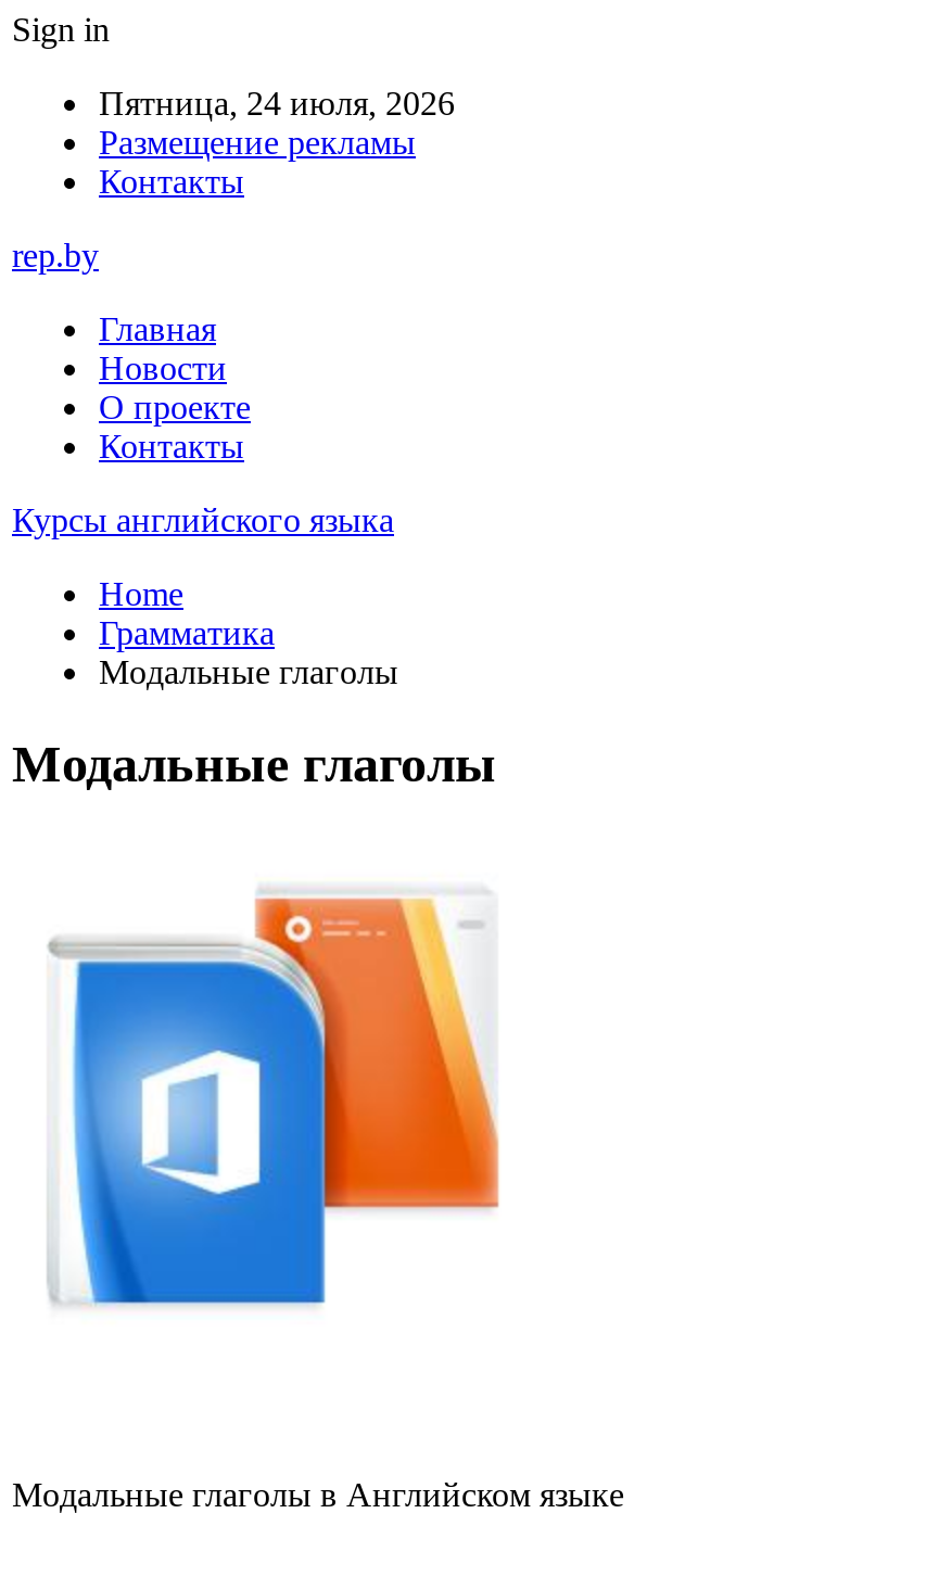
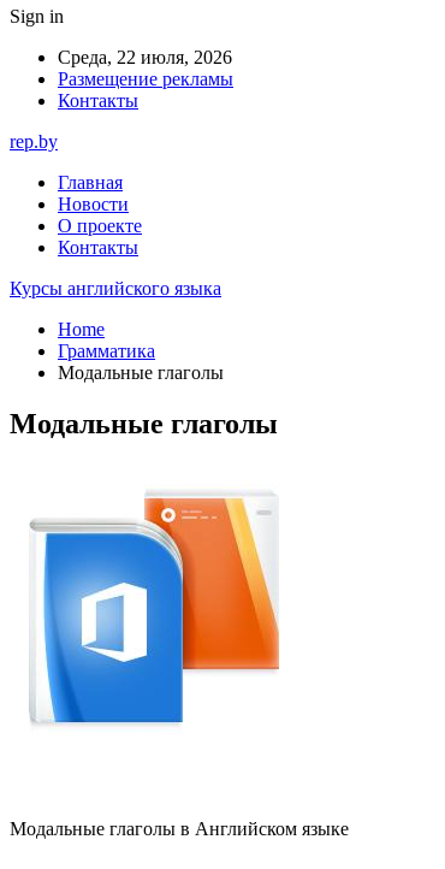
- Пятница, 24 июля, 2026
+ Среда, 22 июля, 2026
